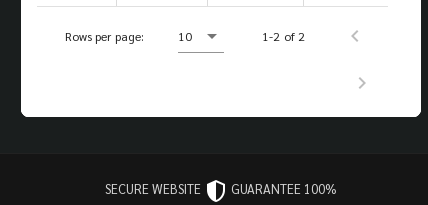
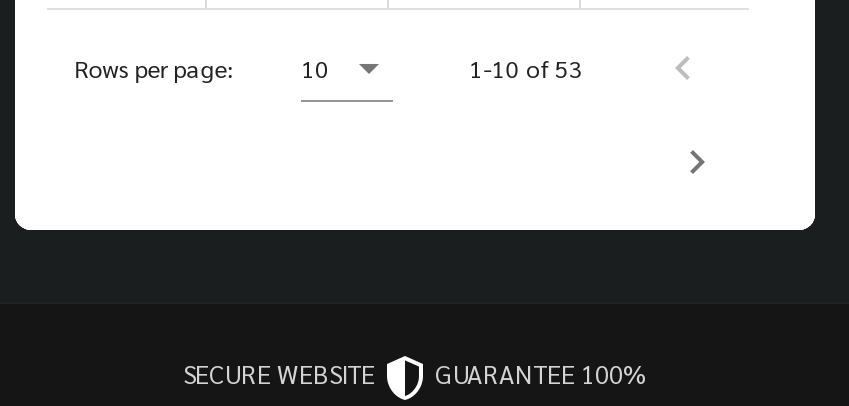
- 1-2 of 2
+ 1-10 of 53
